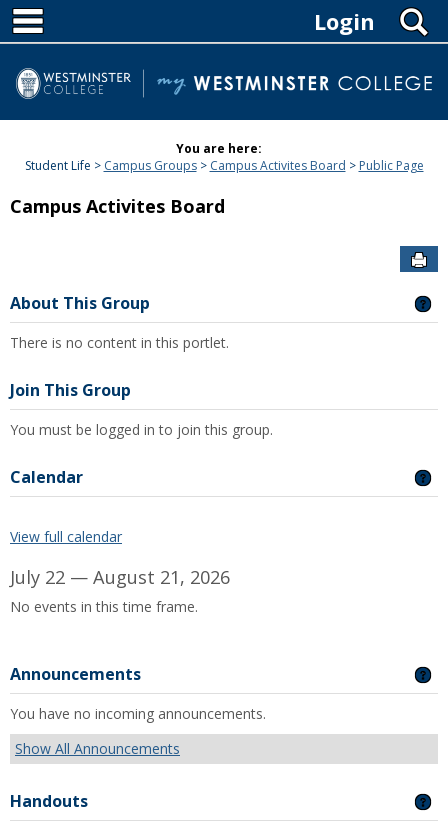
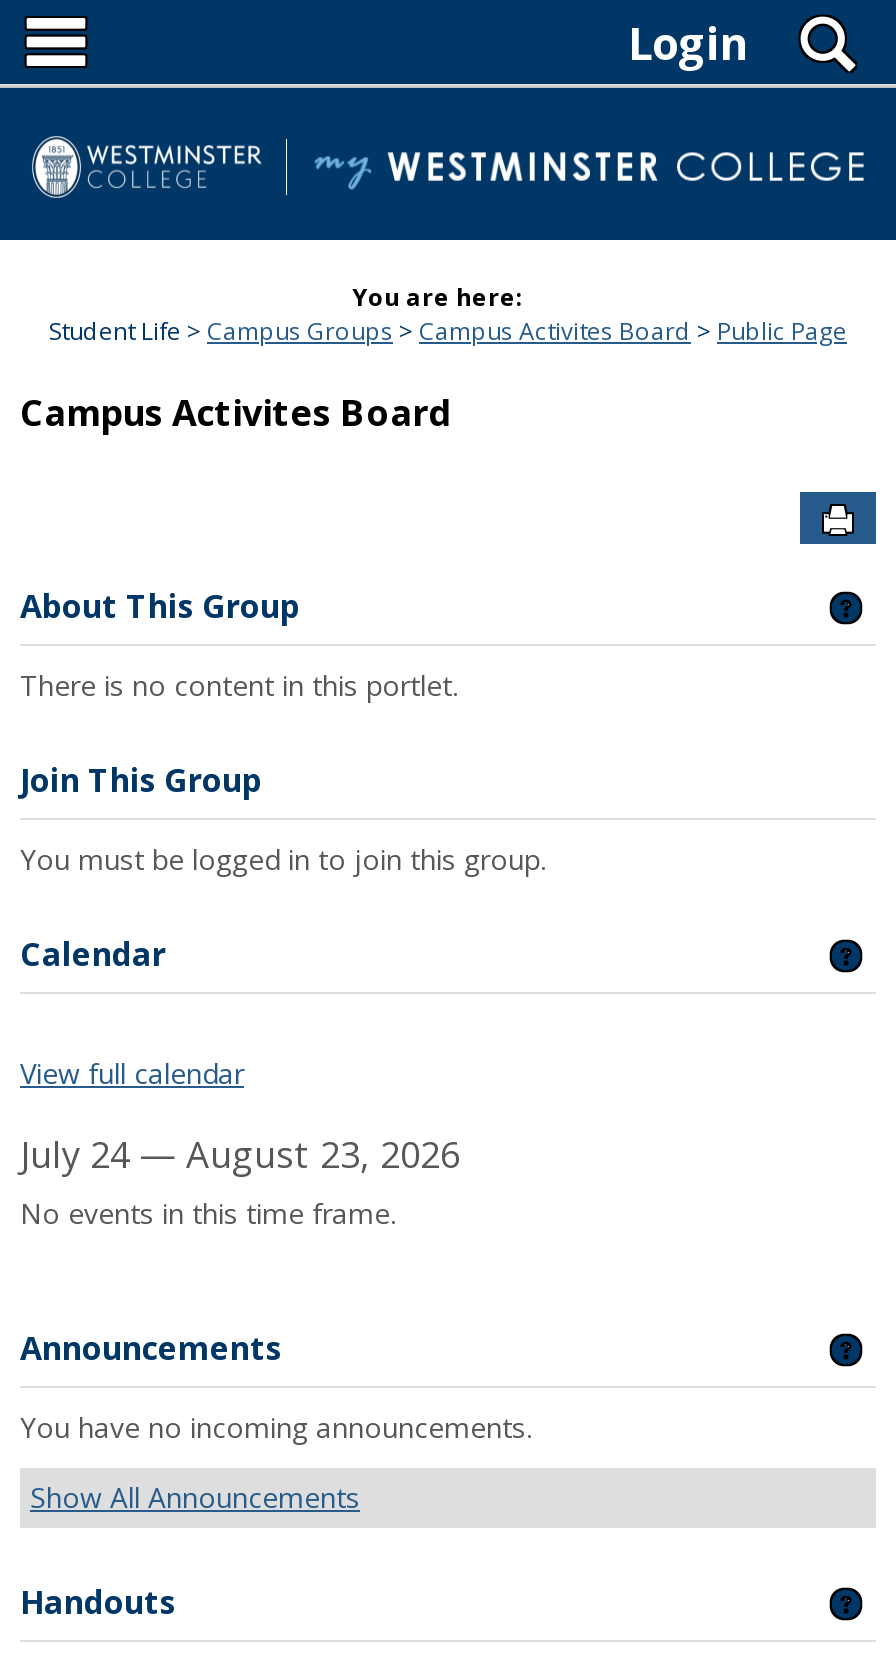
- July 22 — August 21, 2026
+ July 24 — August 23, 2026
